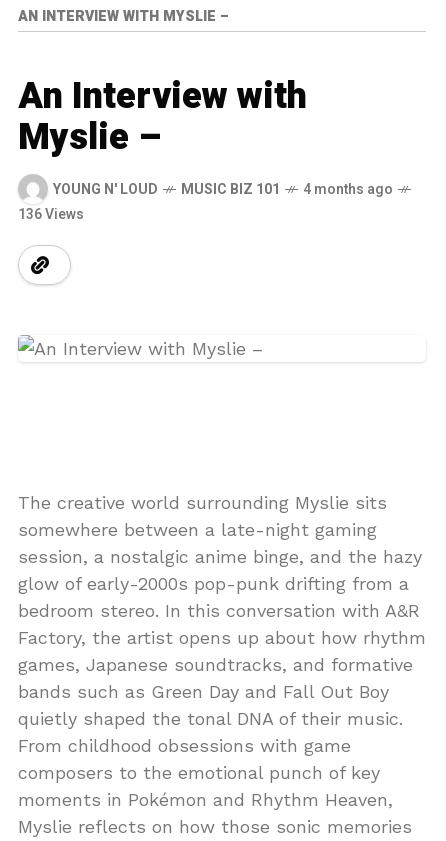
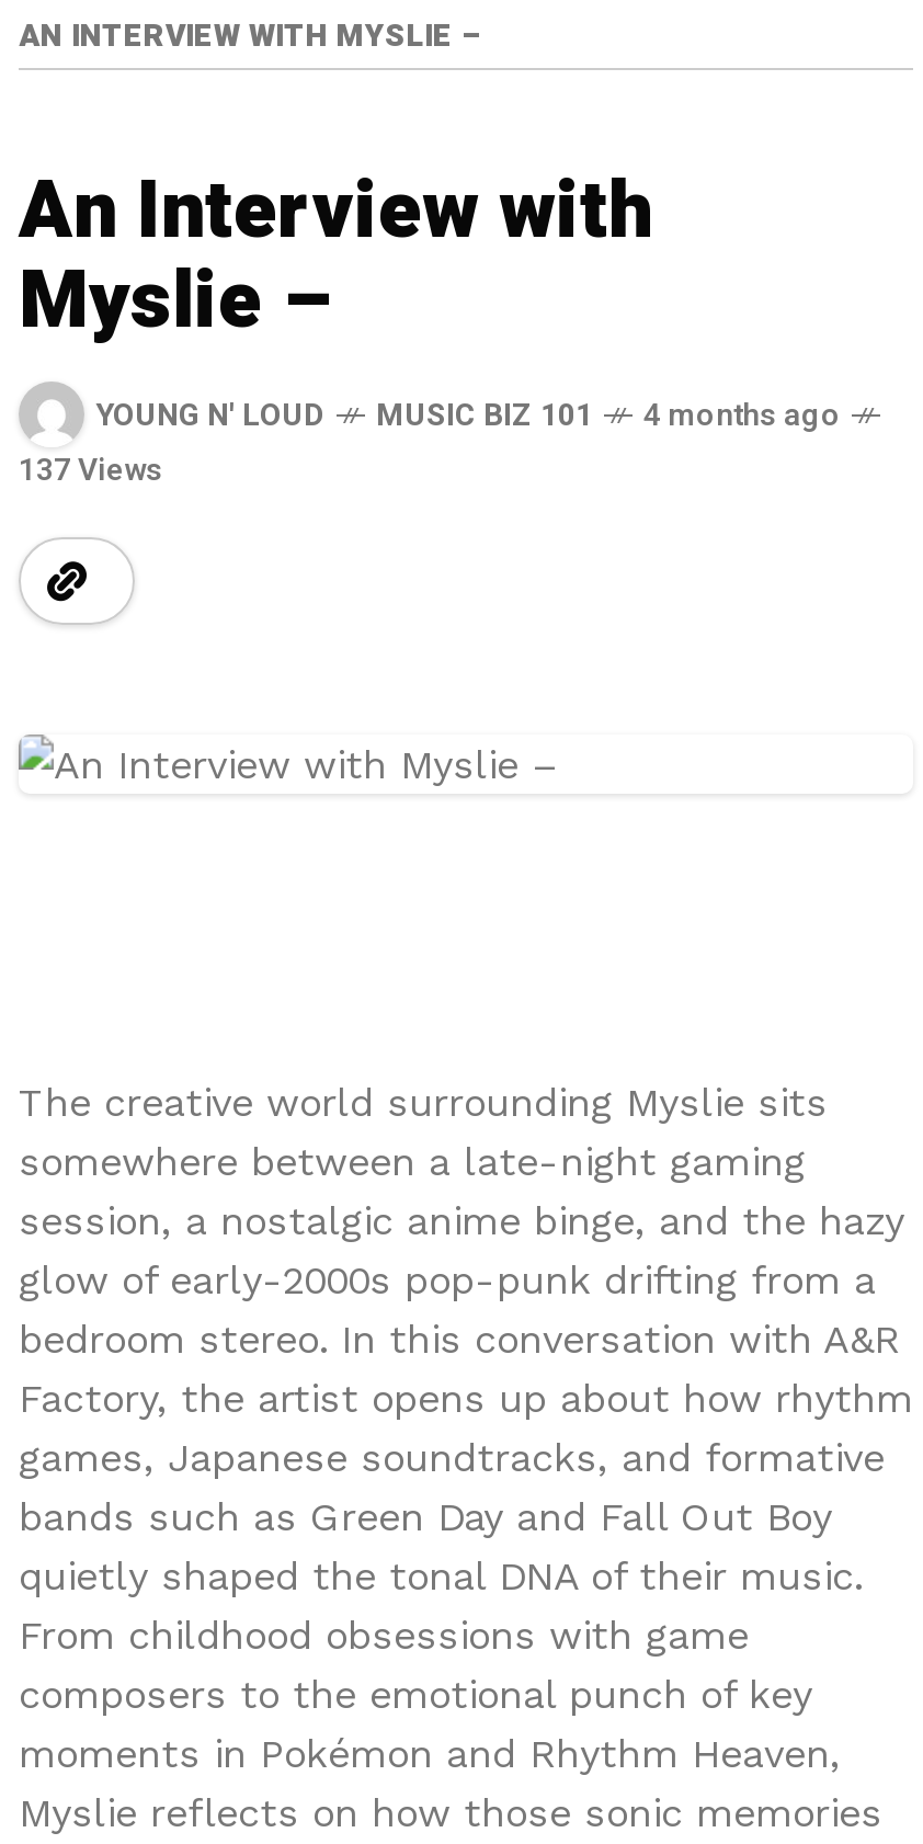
- 136 Views
+ 137 Views
